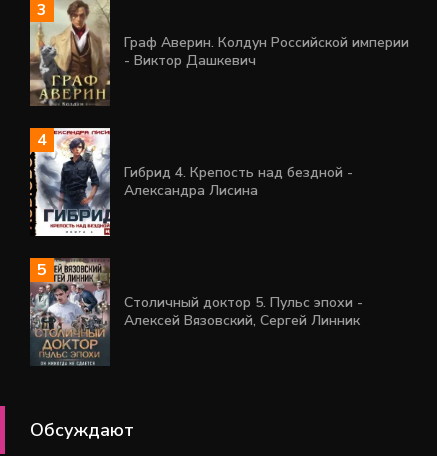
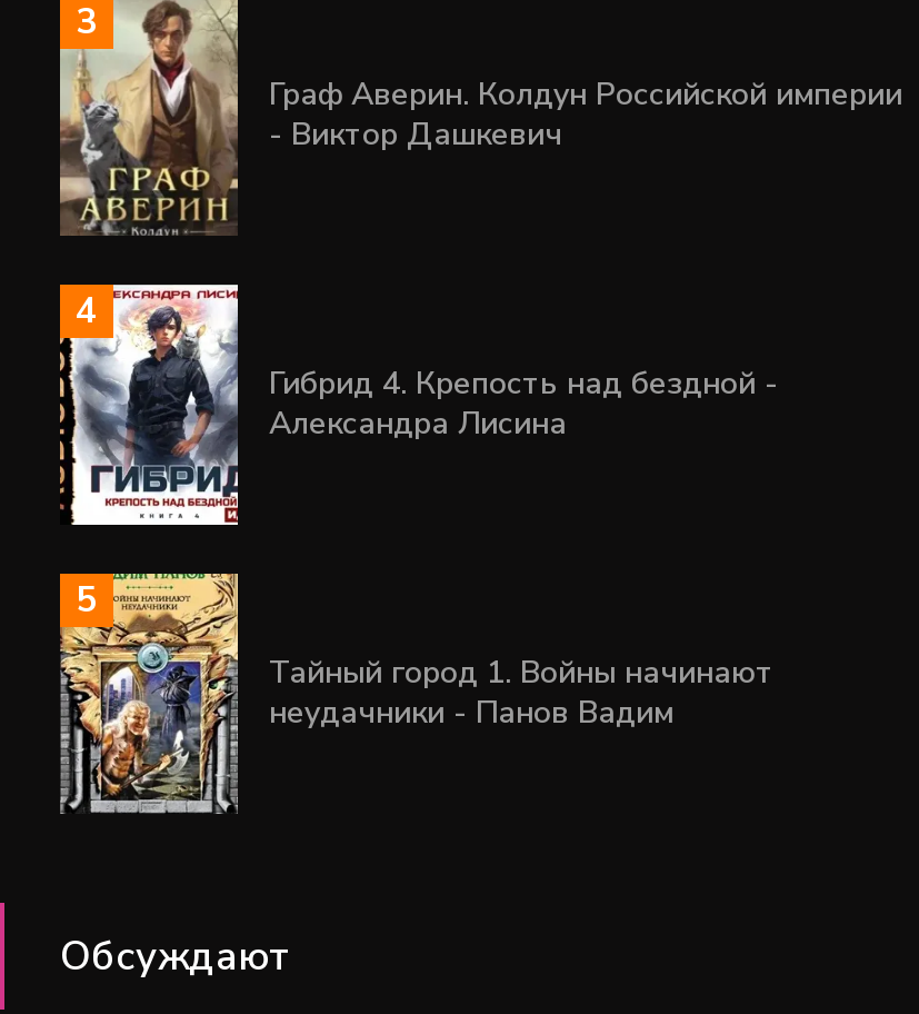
- [image]
- Столичный доктор 5. Пульс эпохи -
- Алексей Вязовский, Сергей Линник
+ [image]
+ Тайный город 1. Войны начинают
+ неудачники - Панов Вадим
